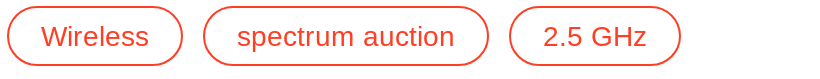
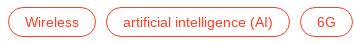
- spectrum auction
- 2.5 GHz
+ artificial intelligence (AI)
+ 6G
